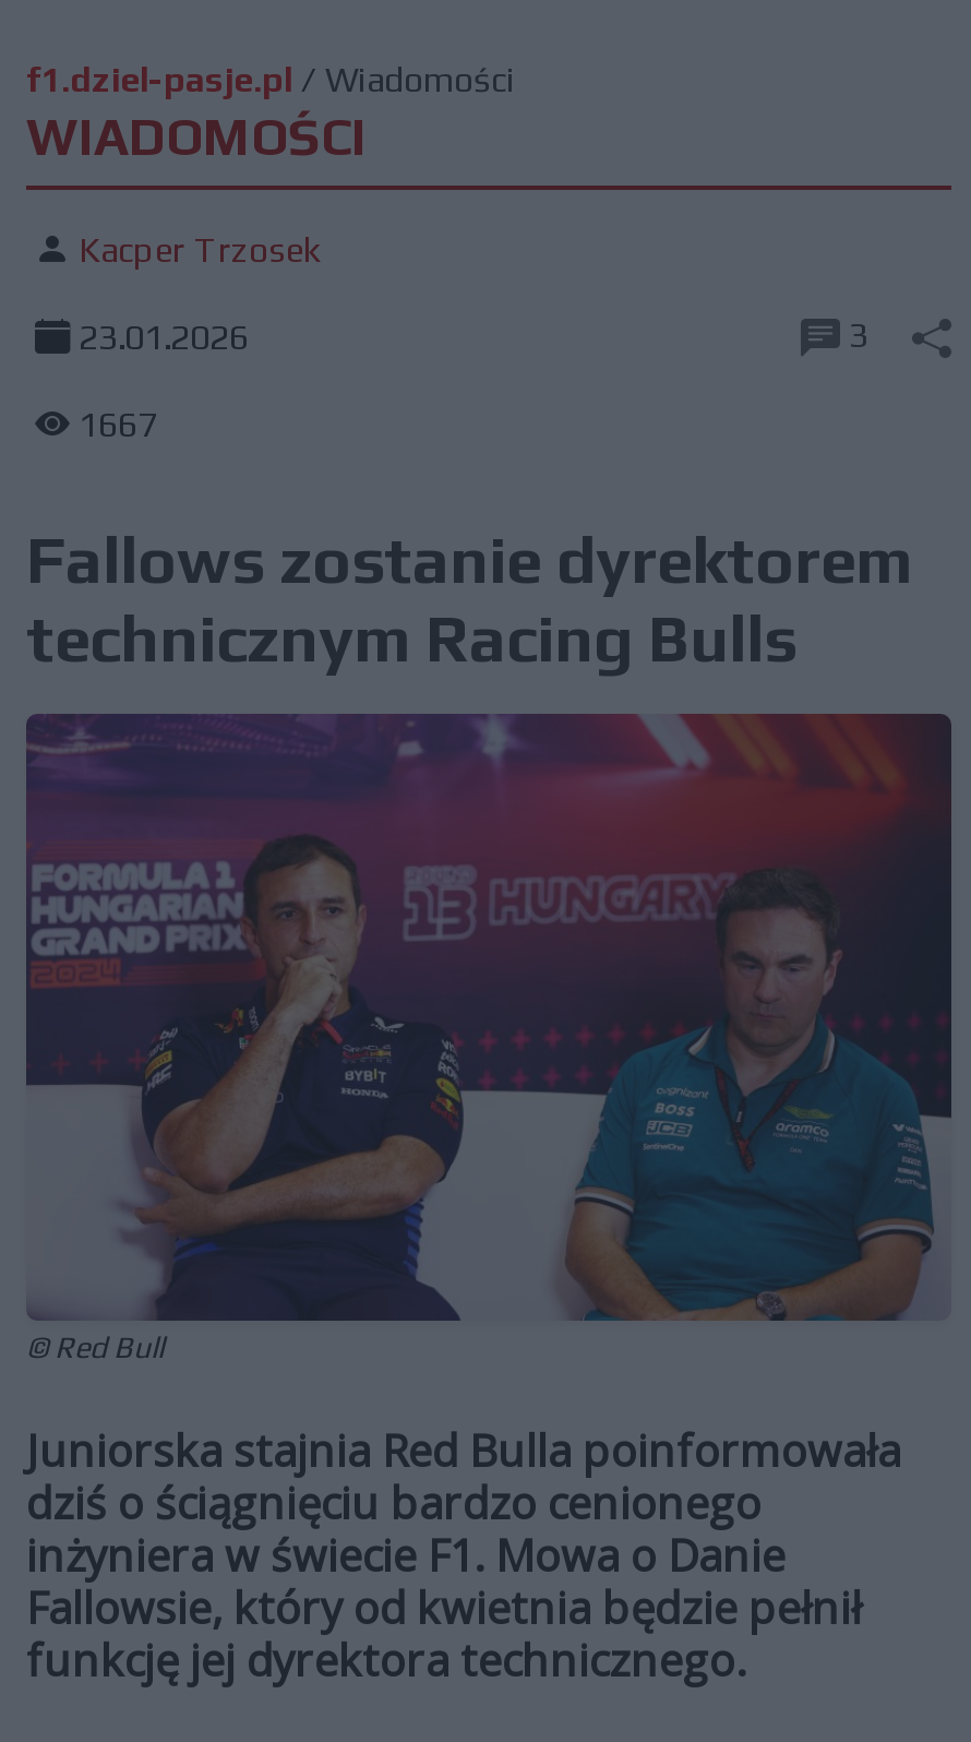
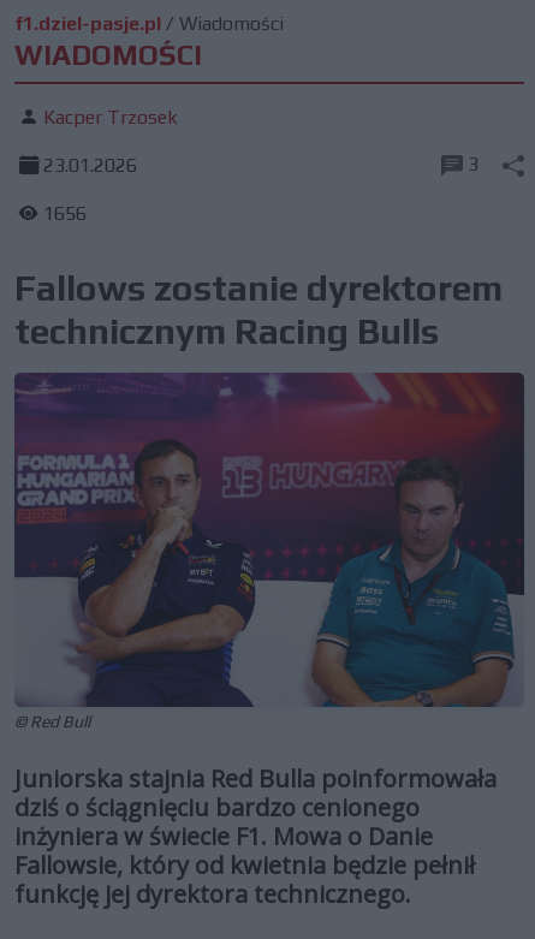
- 1667
+ 1656
